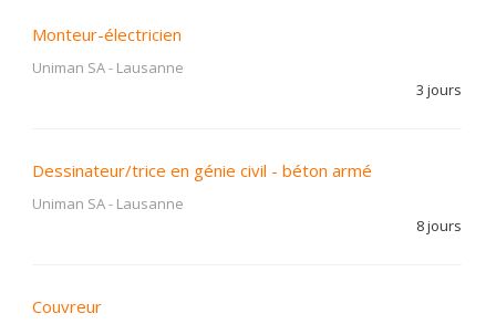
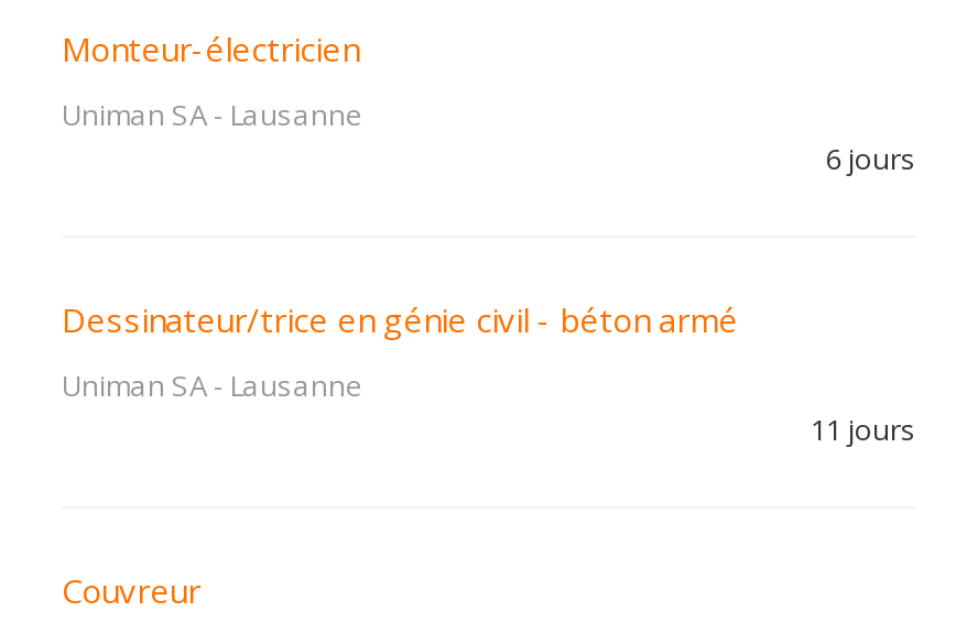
- 3 jours
+ 6 jours

- 8 jours
+ 11 jours
